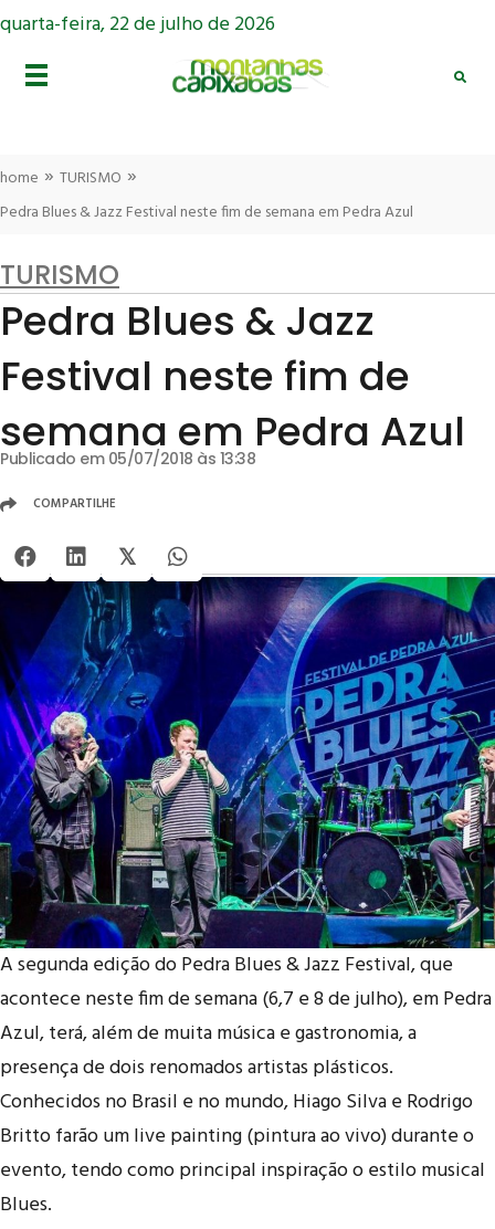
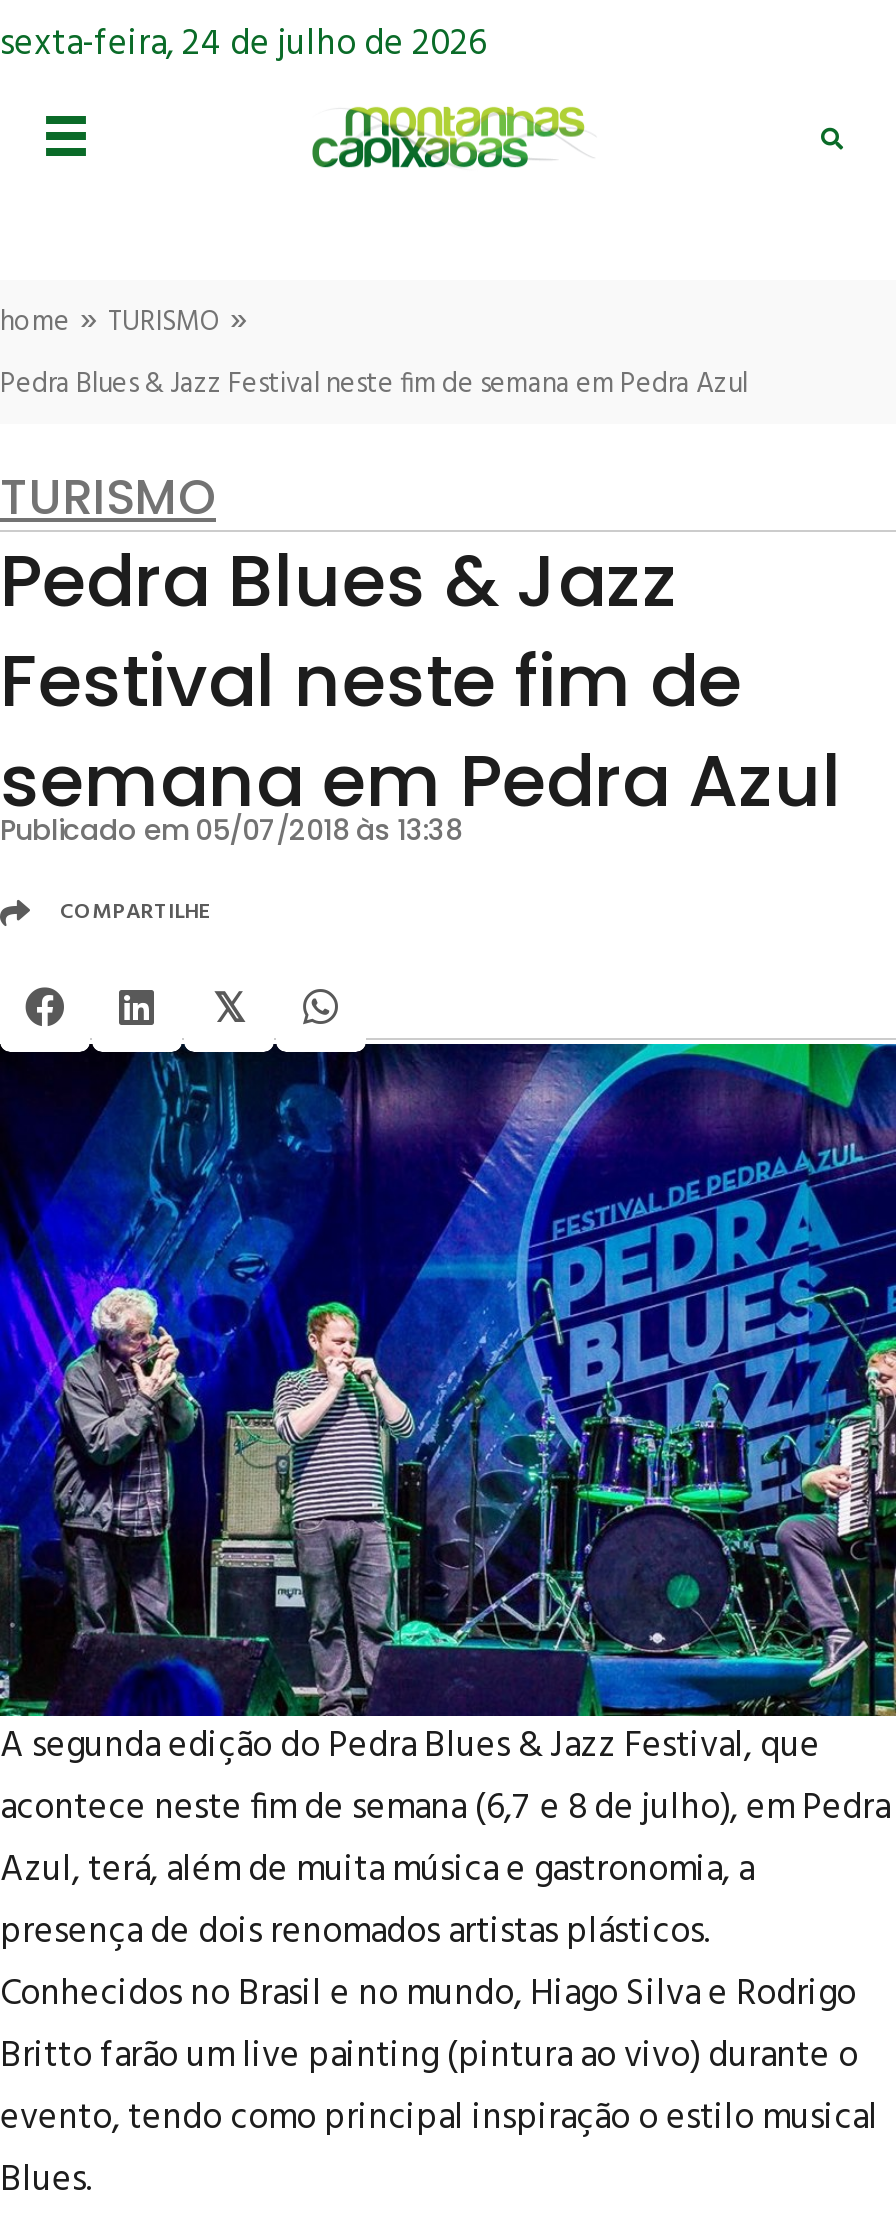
- quarta-feira, 22 de julho de 2026
+ sexta-feira, 24 de julho de 2026
